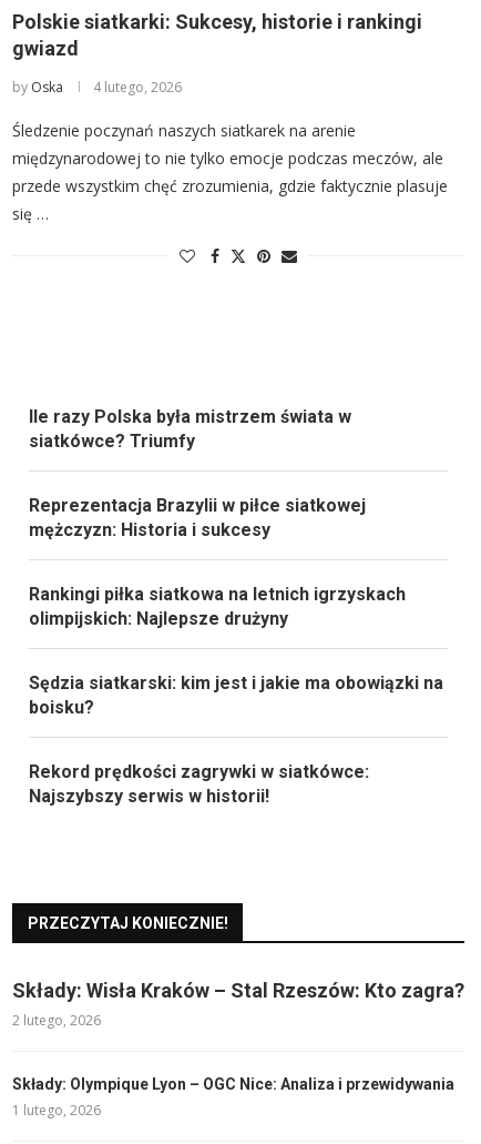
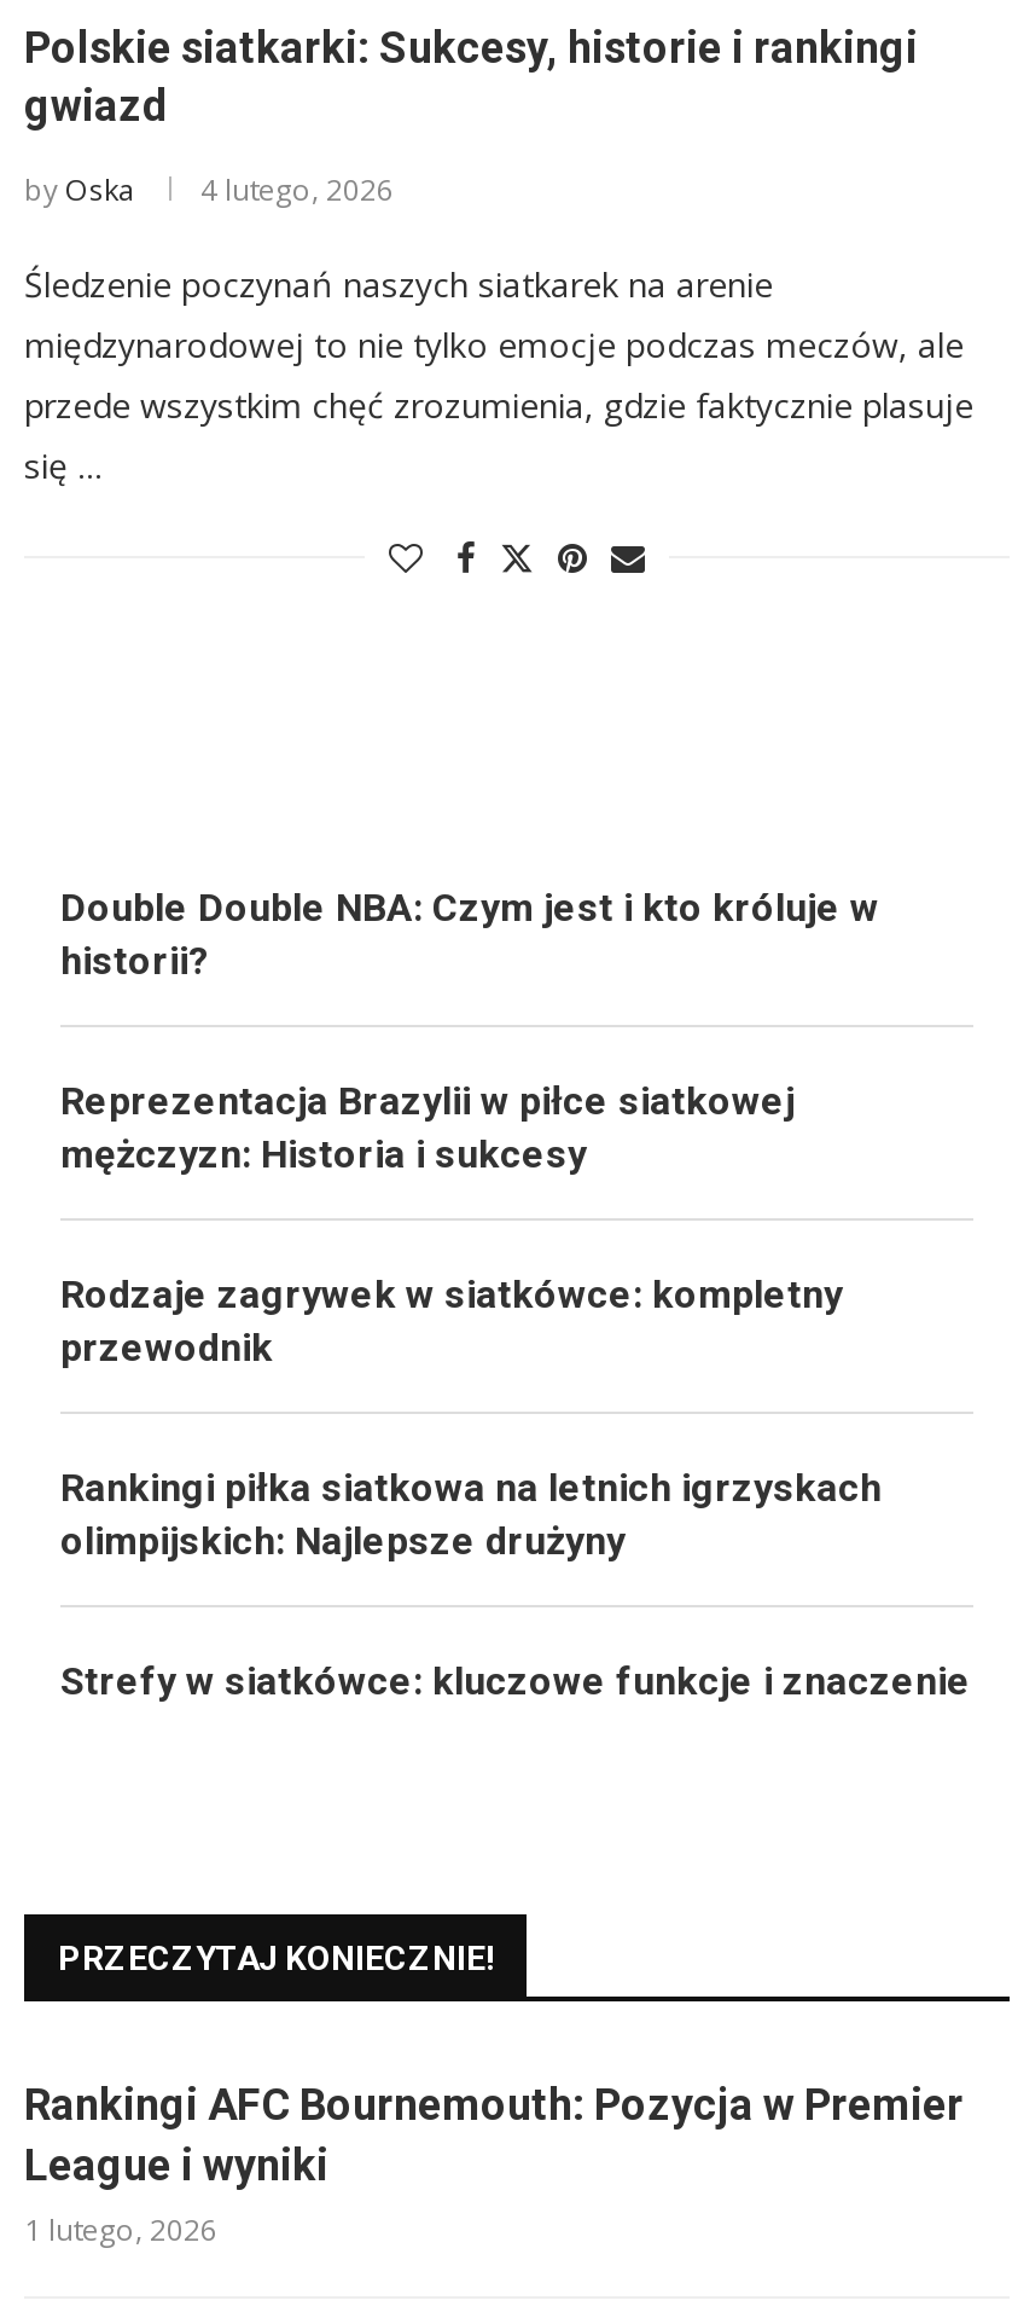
- Ile razy Polska była mistrzem świata w
- siatkówce? Triumfy
+ Double Double NBA: Czym jest i kto króluje w
+ historii?

+ Rodzaje zagrywek w siatkówce: kompletny
+ przewodnik

moved down: Rankingi piłka siatkowa na letnich igrzyskach | olimpijskich: Najlepsze drużyny

- Sędzia siatkarski: kim jest i jakie ma obowiązki na
- boisku?
- Rekord prędkości zagrywki w siatkówce:
- Najszybszy serwis w historii!
+ Strefy w siatkówce: kluczowe funkcje i znaczenie

- Składy: Wisła Kraków – Stal Rzeszów: Kto zagra?
- 2 lutego, 2026
- Składy: Olympique Lyon – OGC Nice: Analiza i przewidywania
+ Rankingi AFC Bournemouth: Pozycja w Premier
+ League i wyniki
